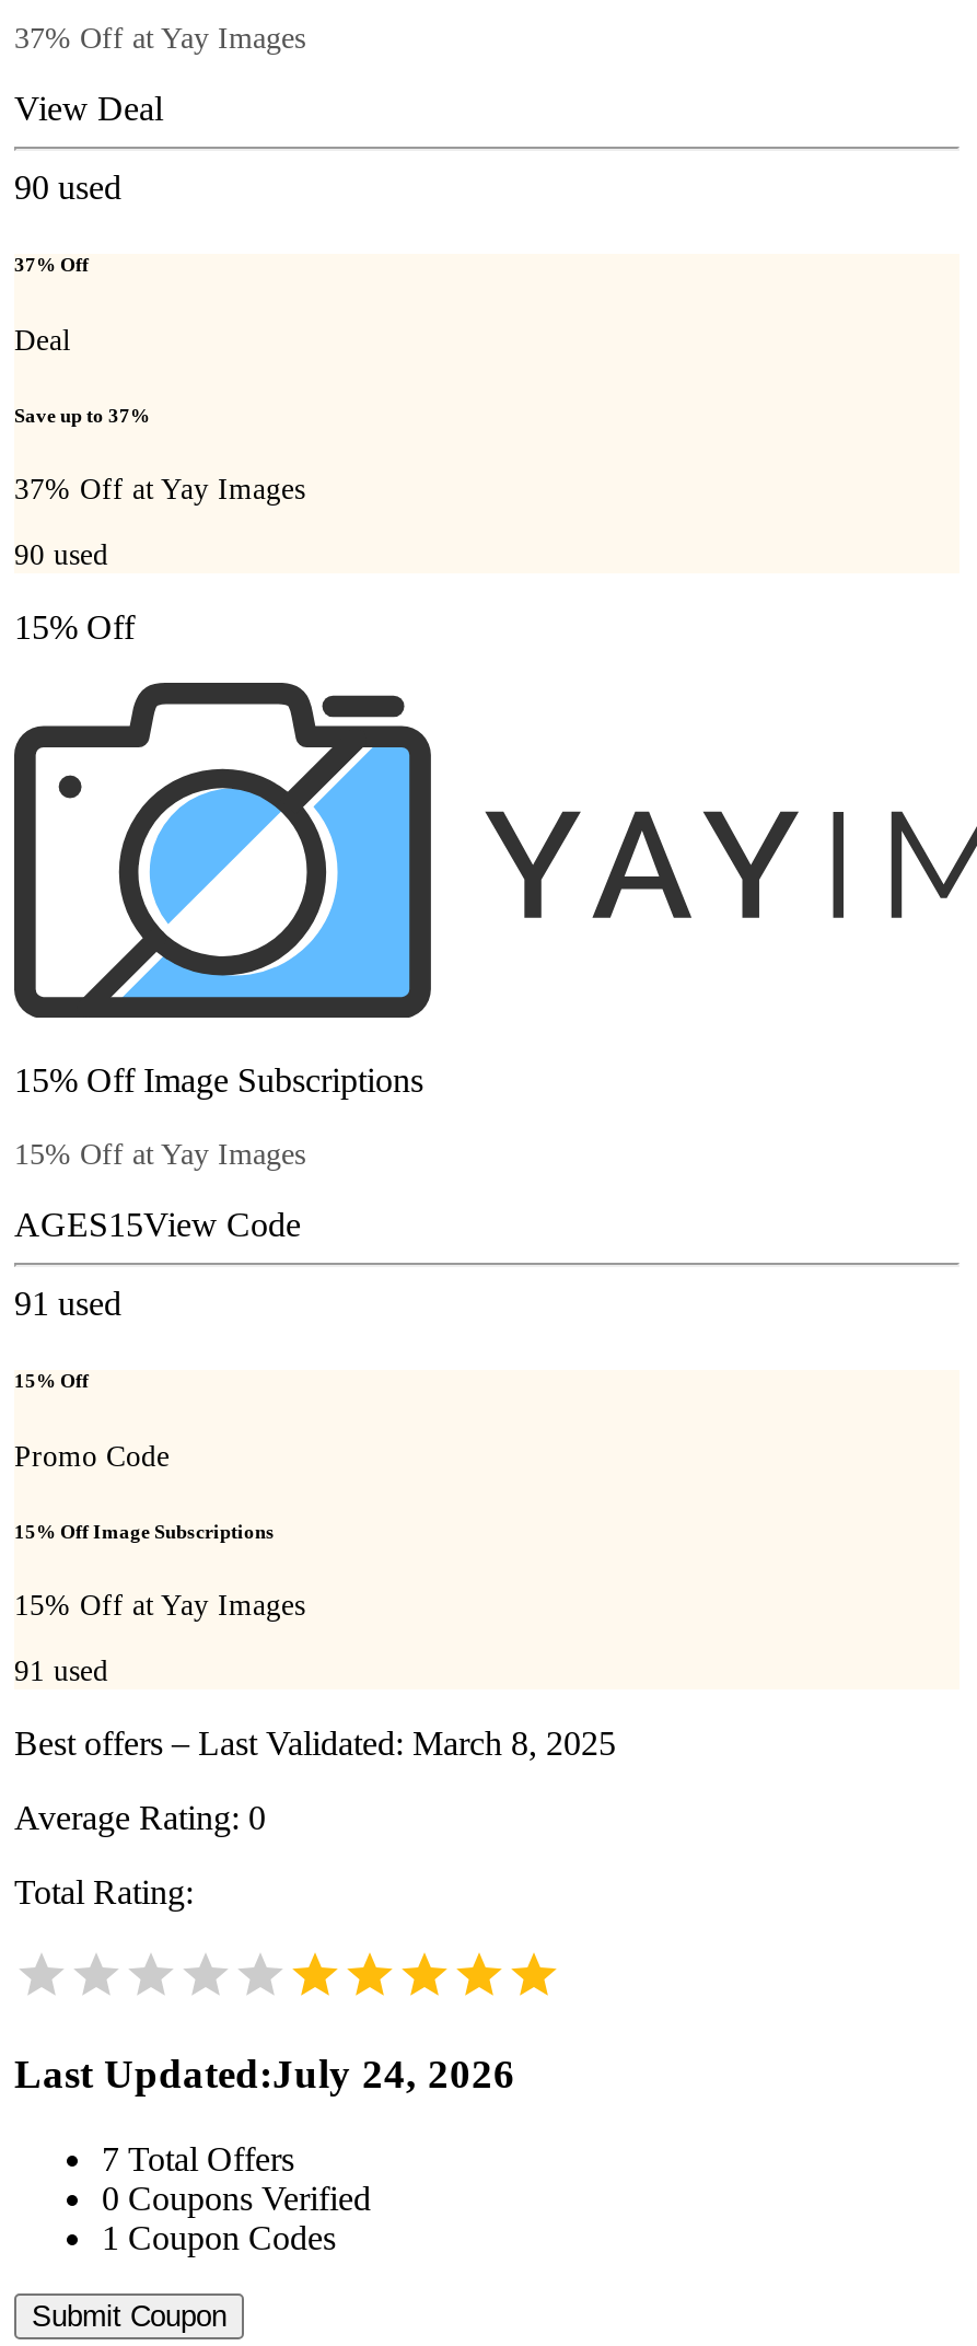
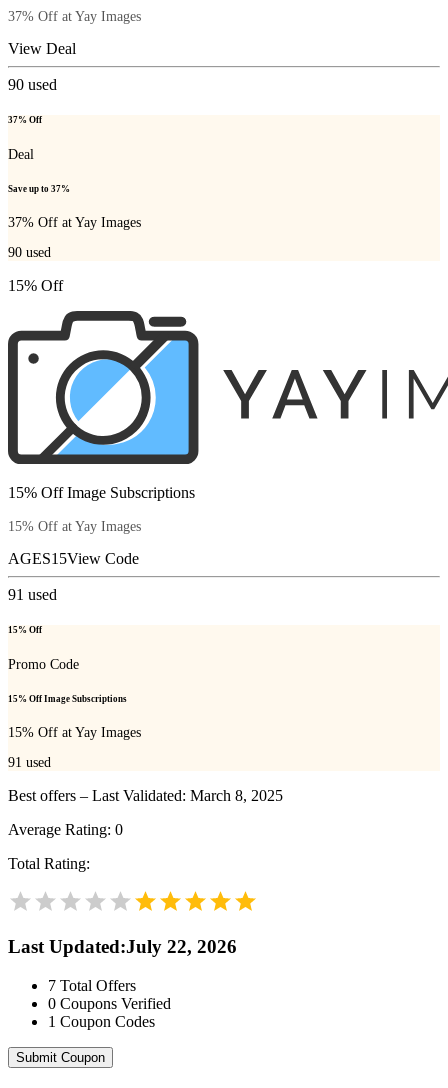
- Last Updated:July 24, 2026
+ Last Updated:July 22, 2026
